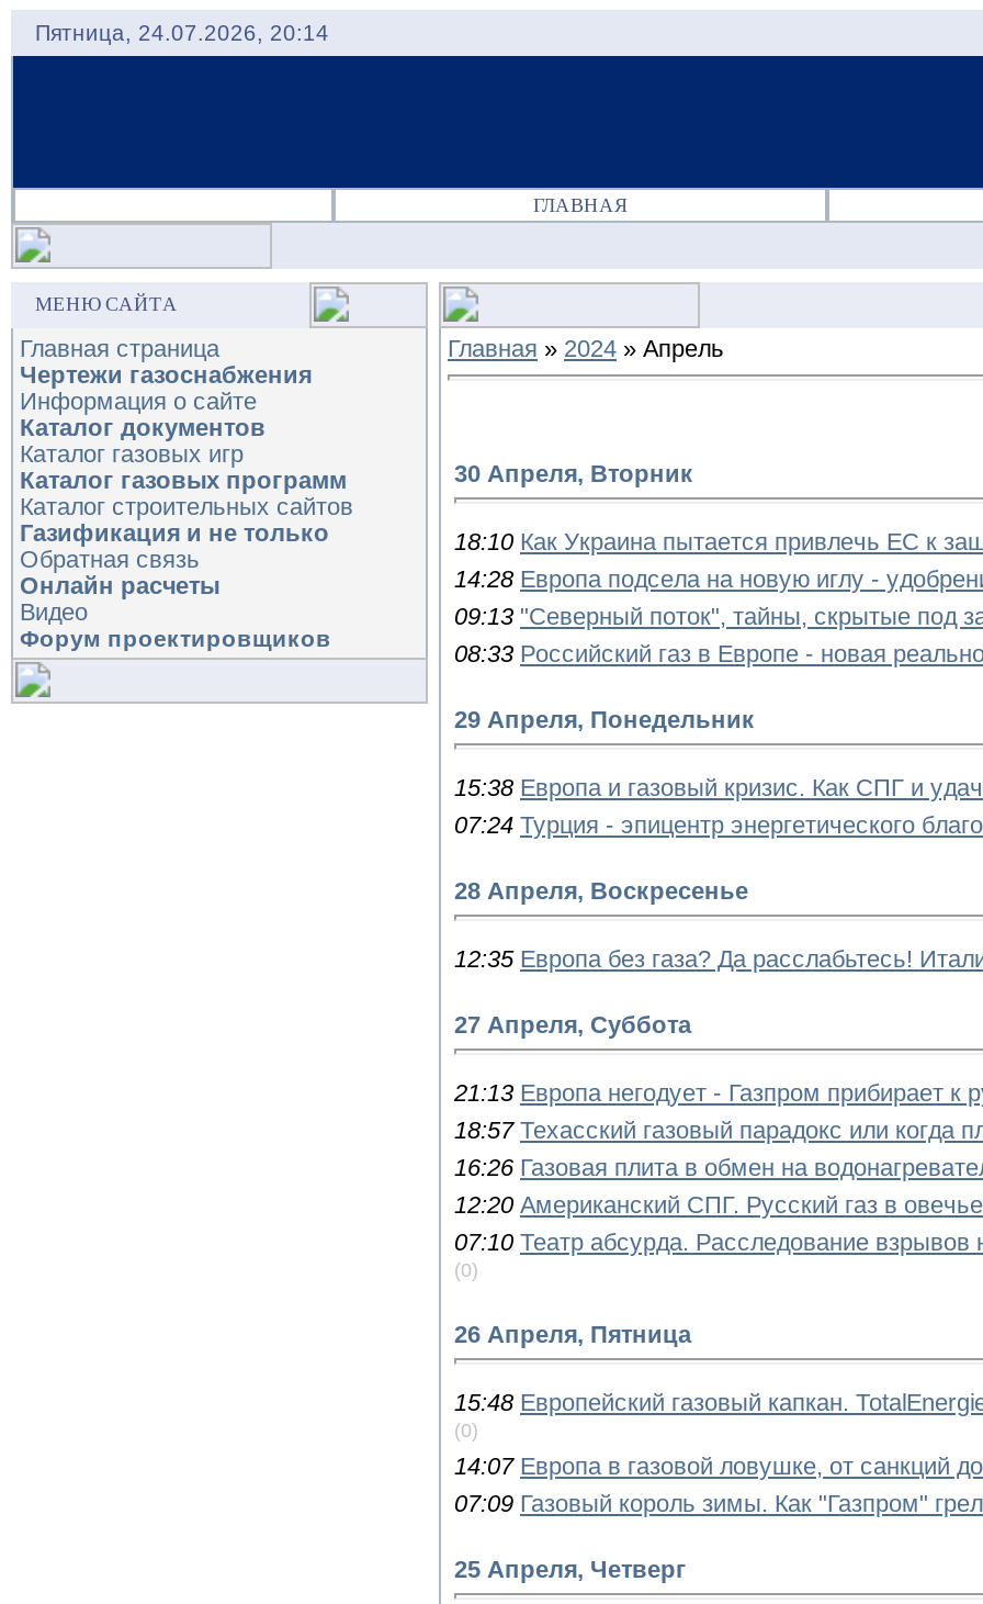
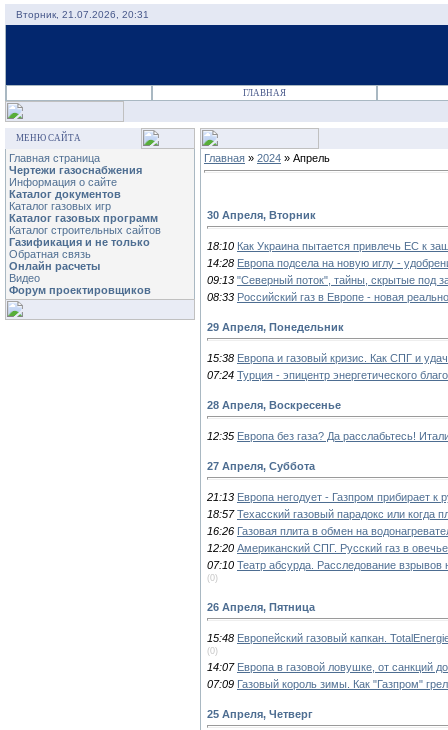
- Пятница, 24.07.2026, 20:14
+ Вторник, 21.07.2026, 20:31
